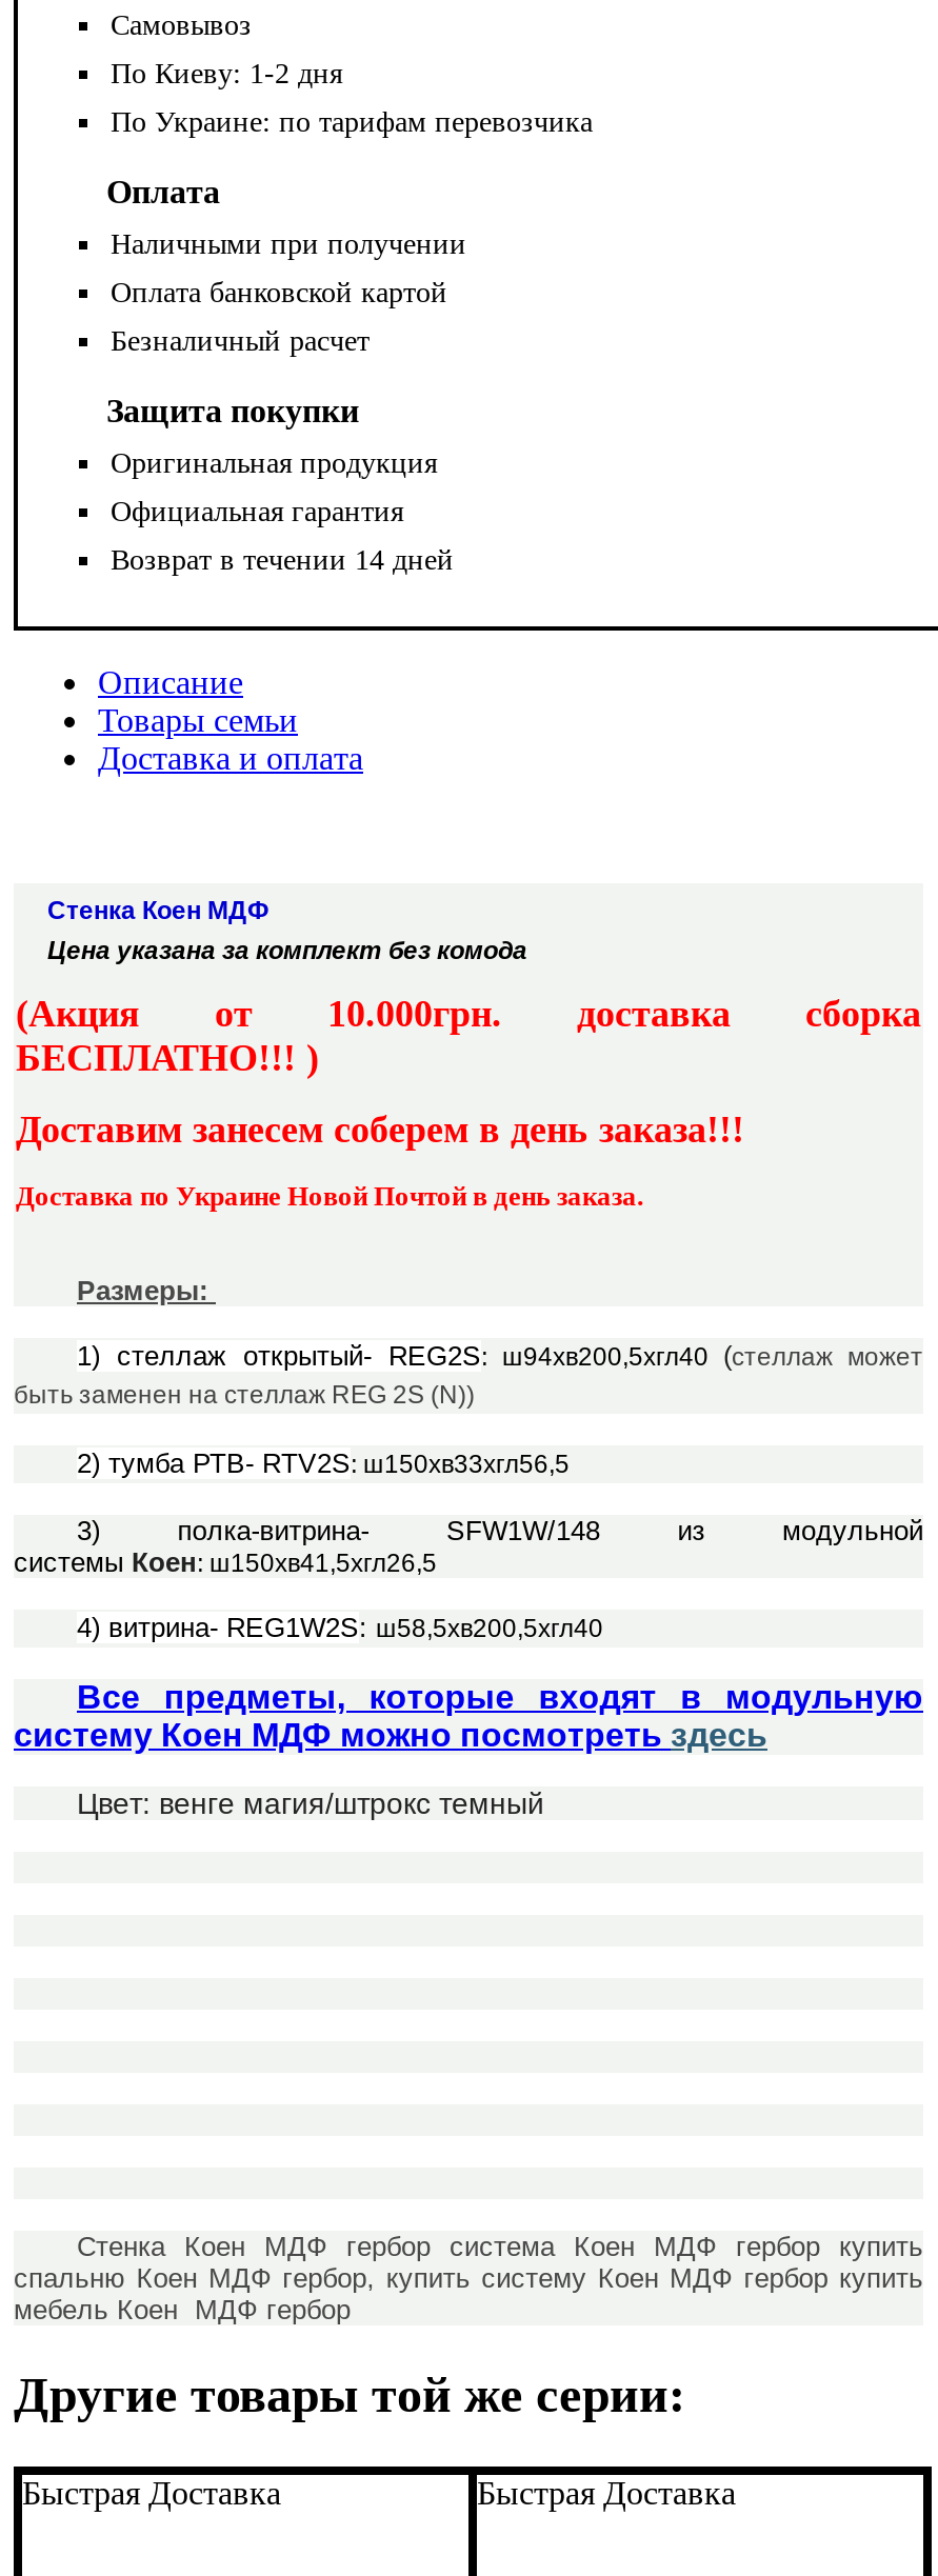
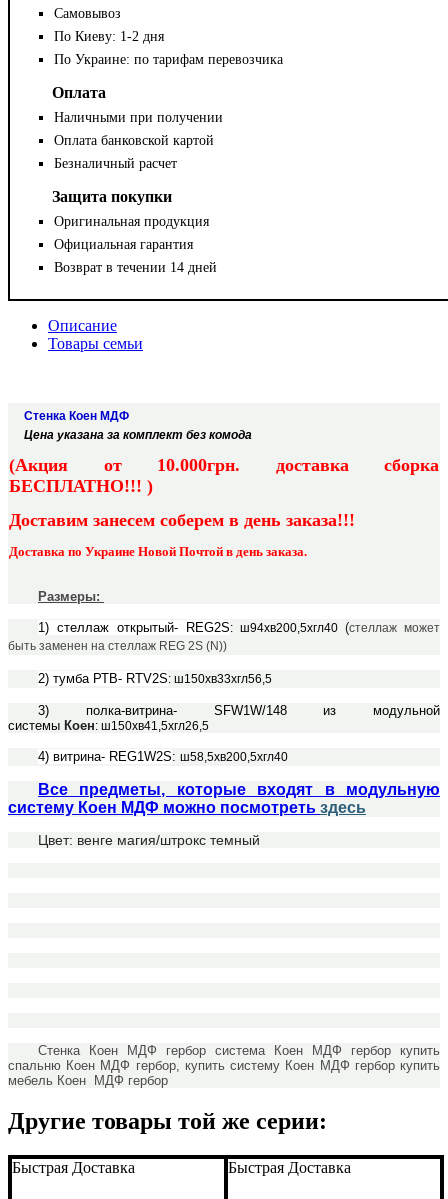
- Доставка и оплата
